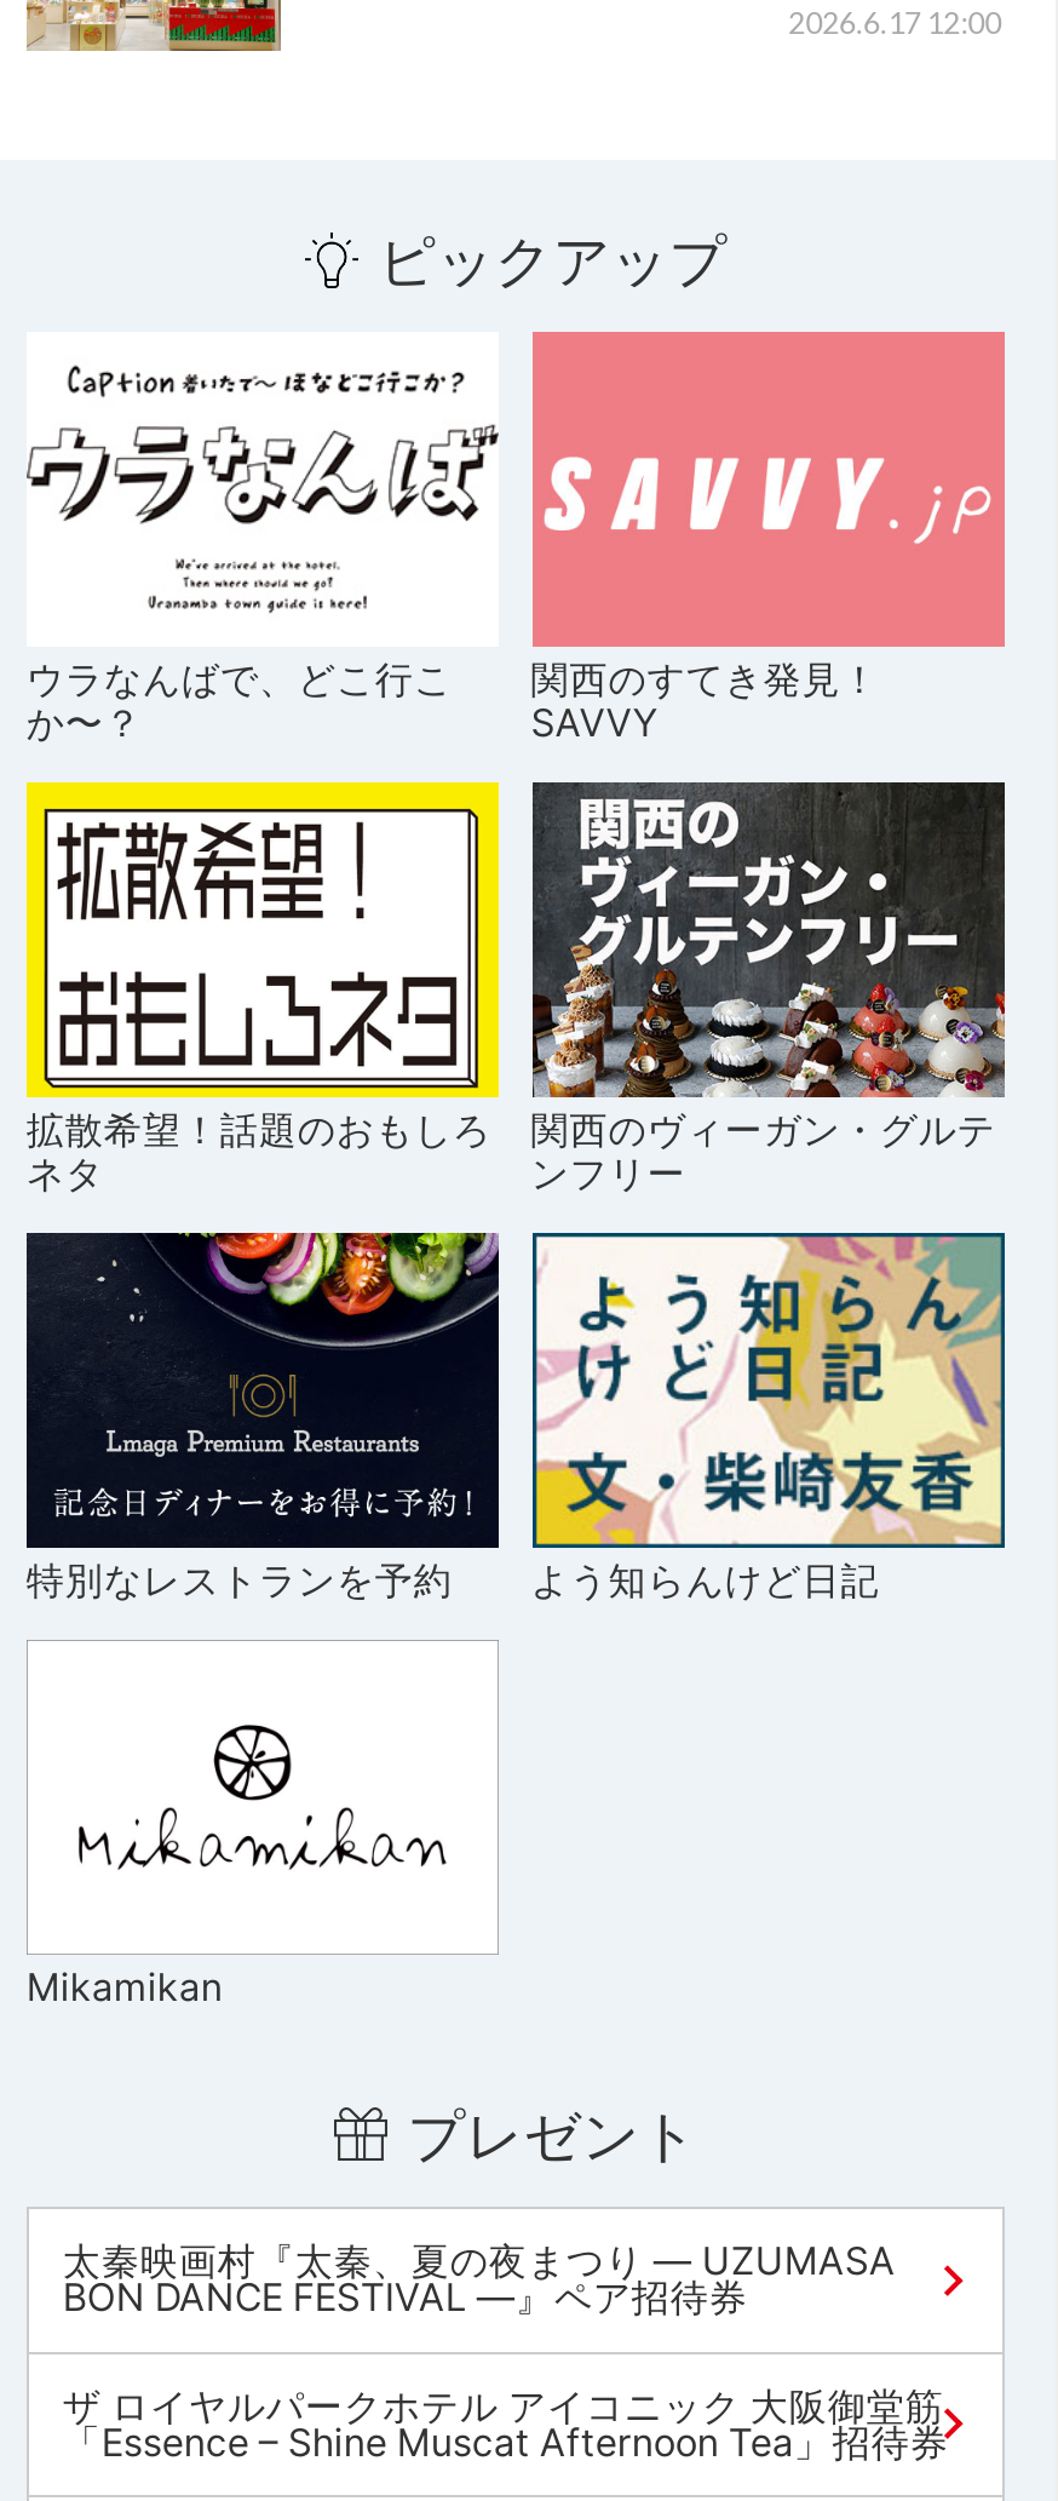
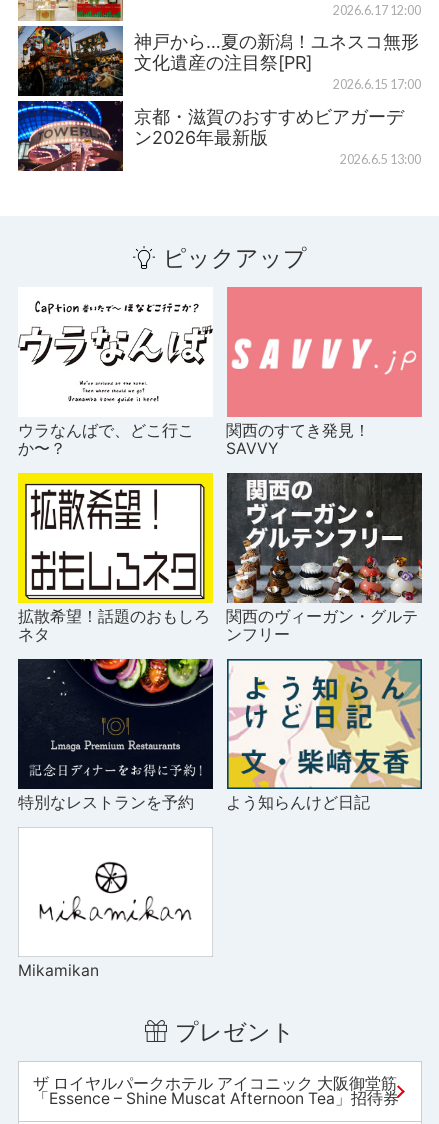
+ [image]
+ 神戸から…夏の新潟！ユネスコ無形
+ 文化遺産の注目祭[PR]
+ 2026.6.15 17:00
+ 京都・滋賀のおすすめビアガーデ
+ ン2026年最新版
+ 2026.6.5 13:00

moved down: [image] | ピックアップ | ウラなんばで、どこ行こ | ... | Mikamikan | プレゼント

- 太秦映画村『太秦、夏の夜まつり ― UZUMASA
- BON DANCE FESTIVAL ―』ペア招待券
